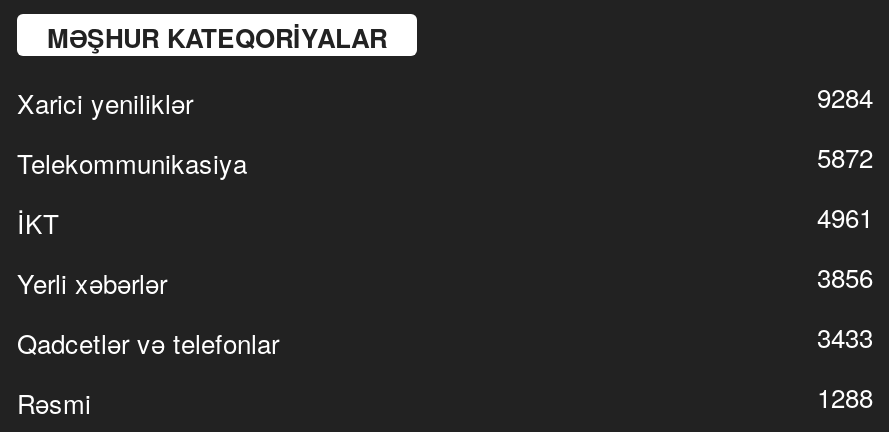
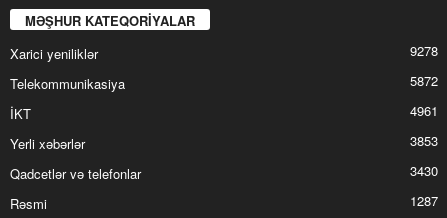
- 9284
+ 9278

- 3856
+ 3853

- 3433
+ 3430

- 1288
+ 1287
